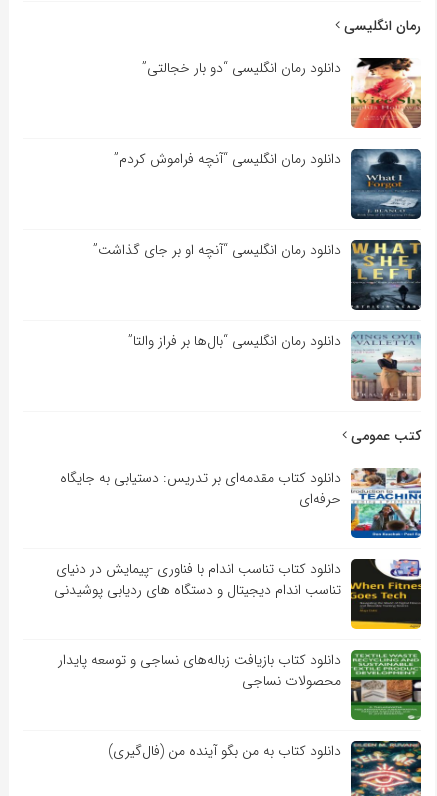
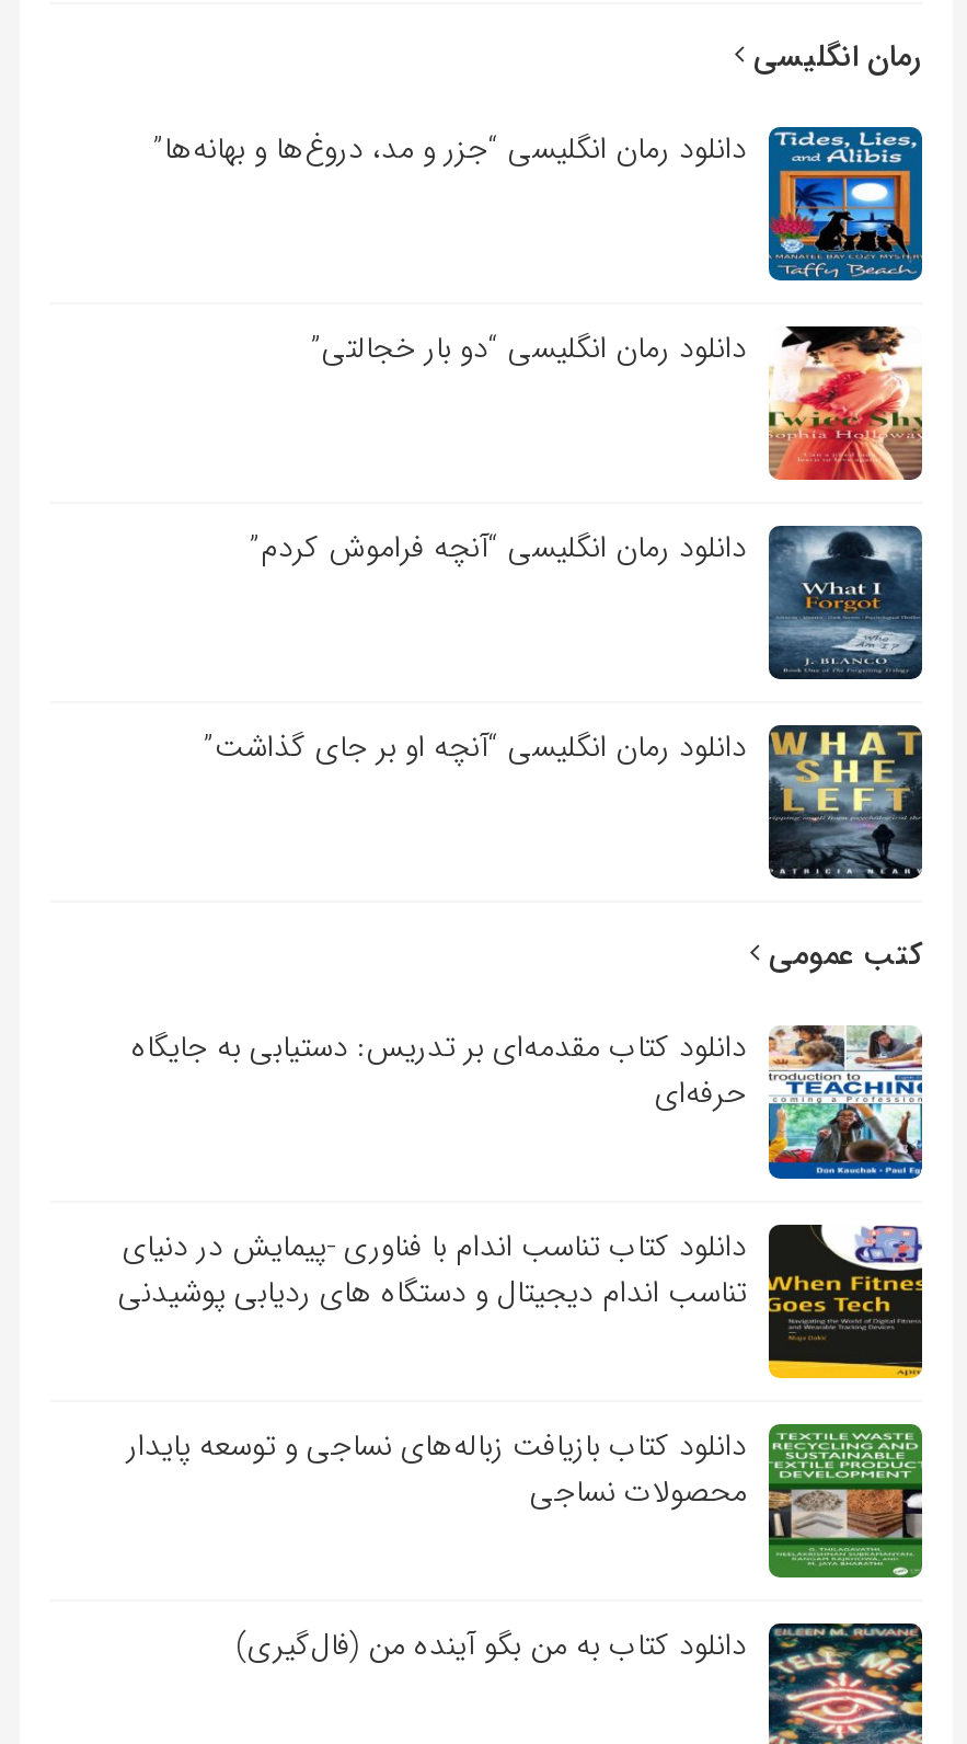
+ [image]
+ دانلود رمان انگلیسی “جزر و مد، دروغ‌ها و بهانه‌ها”

moved down: [image] | دانلود رمان انگلیسی “دو بار خجالتی” | دانلود رمان انگلیسی “آنچه فراموش کردم” | دانلود رمان انگلیسی “آنچه او بر جای گذاشت”

moved down: [image]

- [image]
- دانلود رمان انگلیسی “بال‌ها بر فراز والتا”
